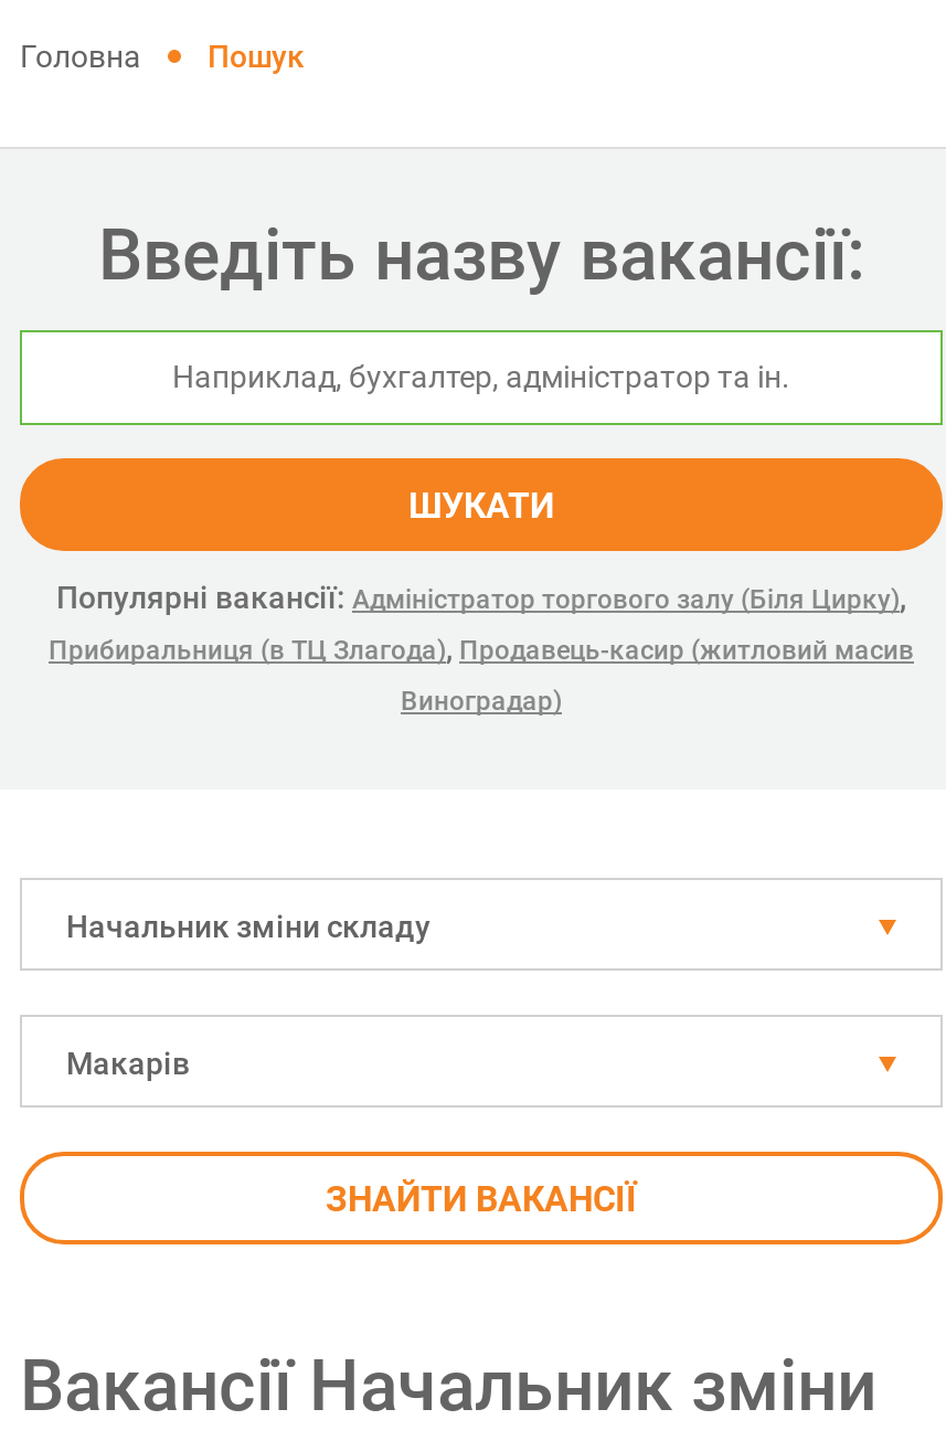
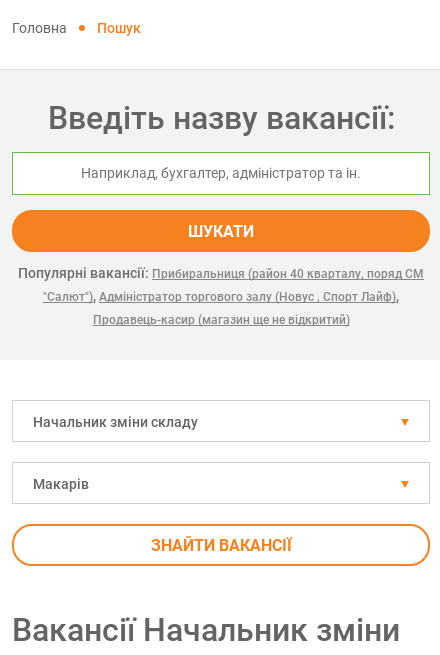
- Популярні вакансії: Адміністратор торгового залу (Біля Цирку),
- Прибиральниця (в ТЦ Злагода), Продавець-касир (житловий масив
+ Популярні вакансії: Прибиральниця (район 40 кварталу, поряд СМ
+ "Салют"), Адміністратор торгового залу (Новус , Спорт Лайф),

- Виноградар)
+ Продавець-касир (магазин ще не відкритий)
